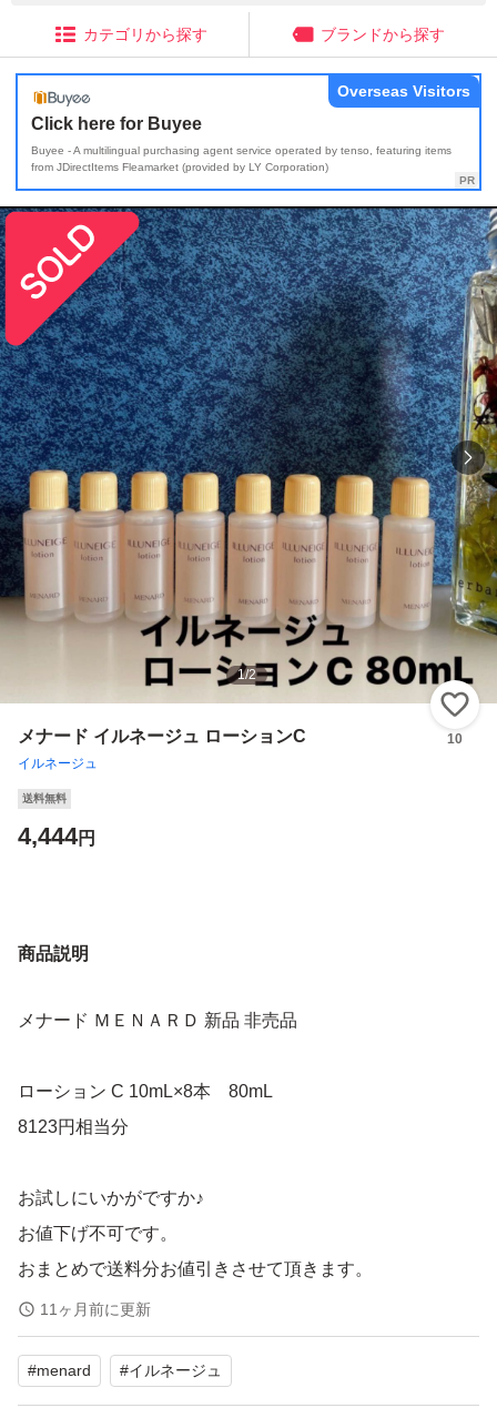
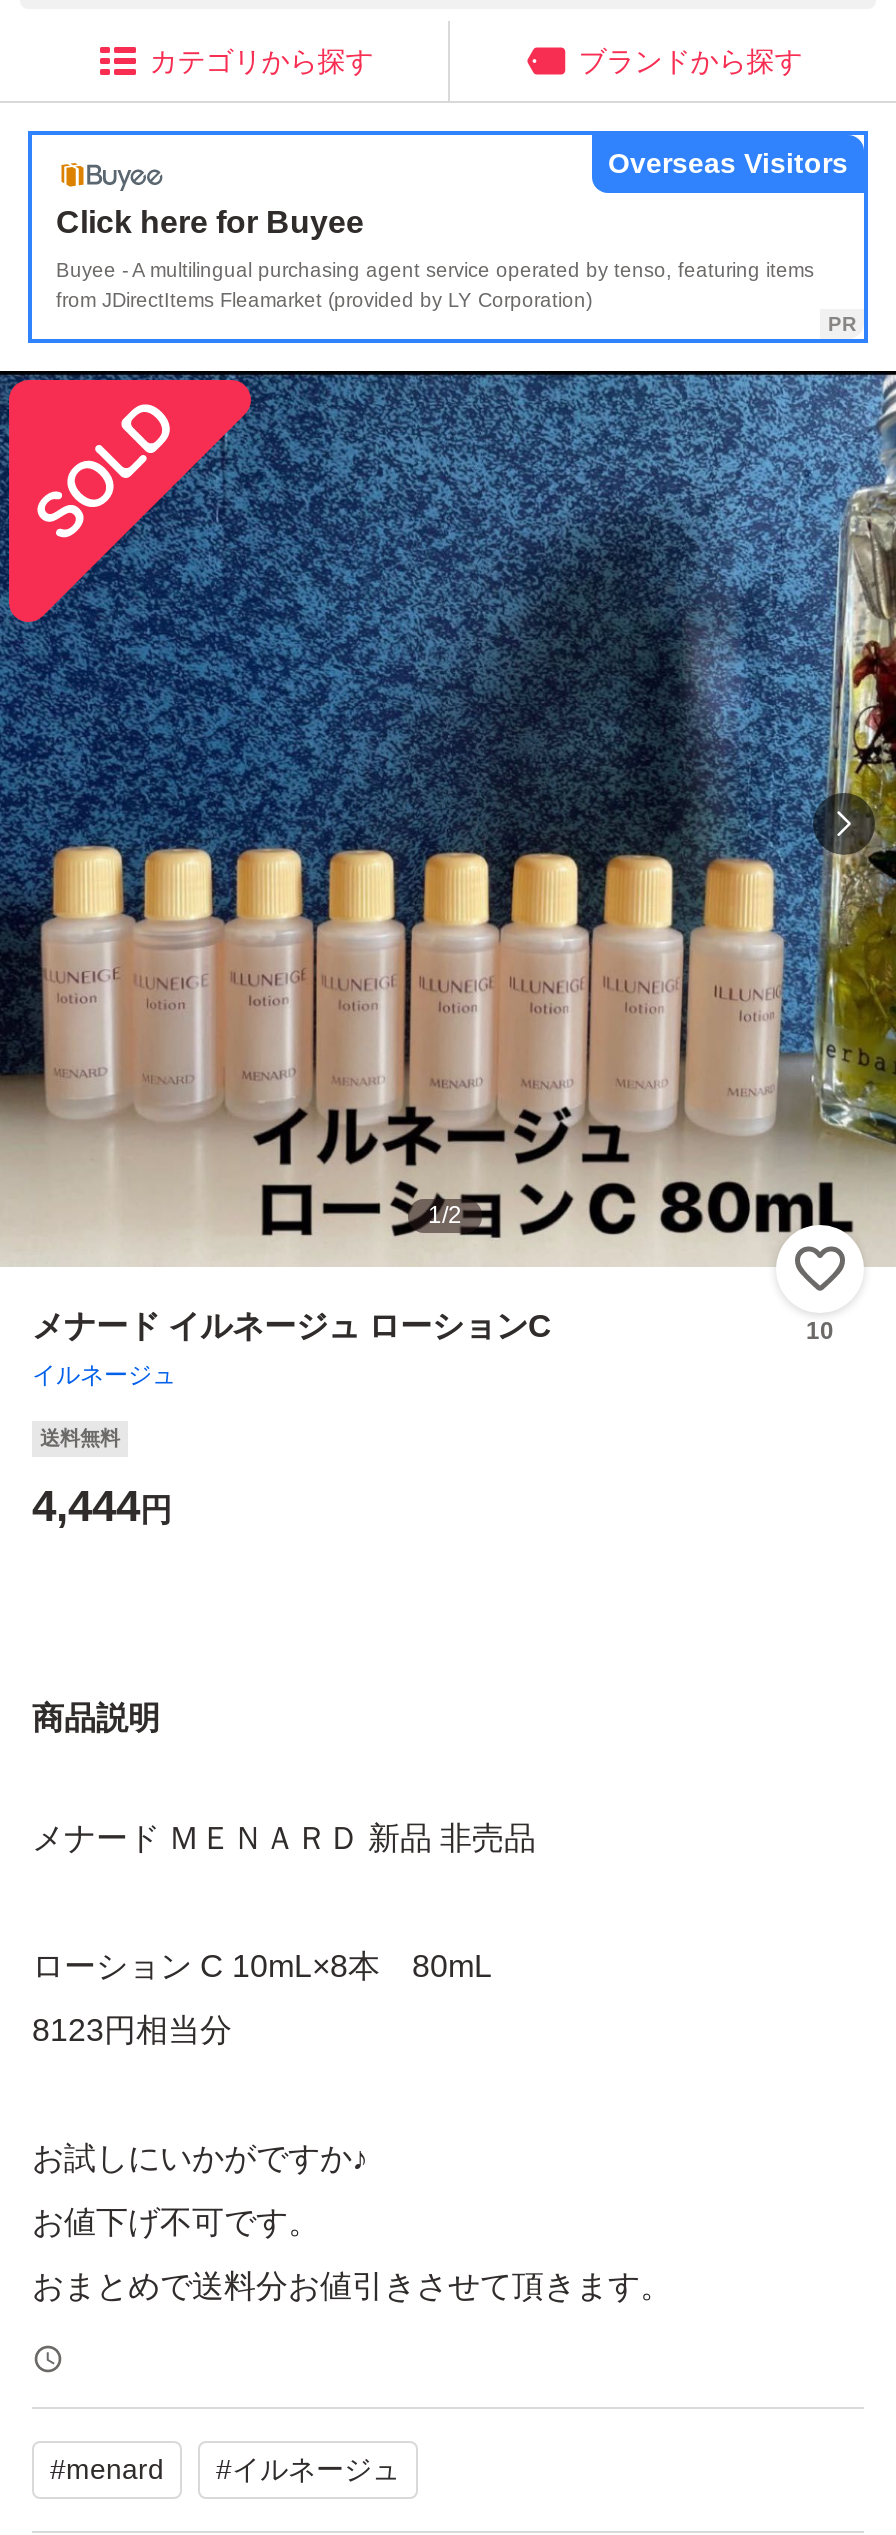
- 11ヶ月前に更新
